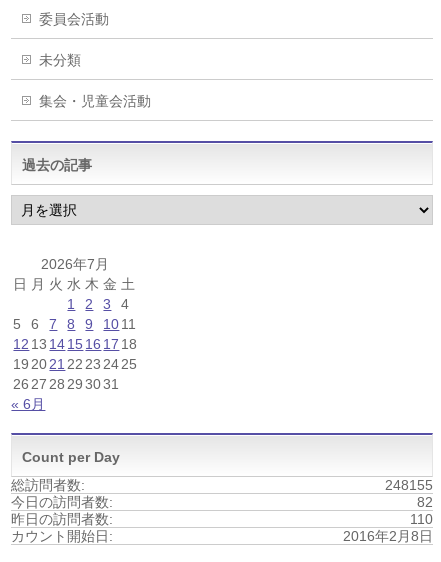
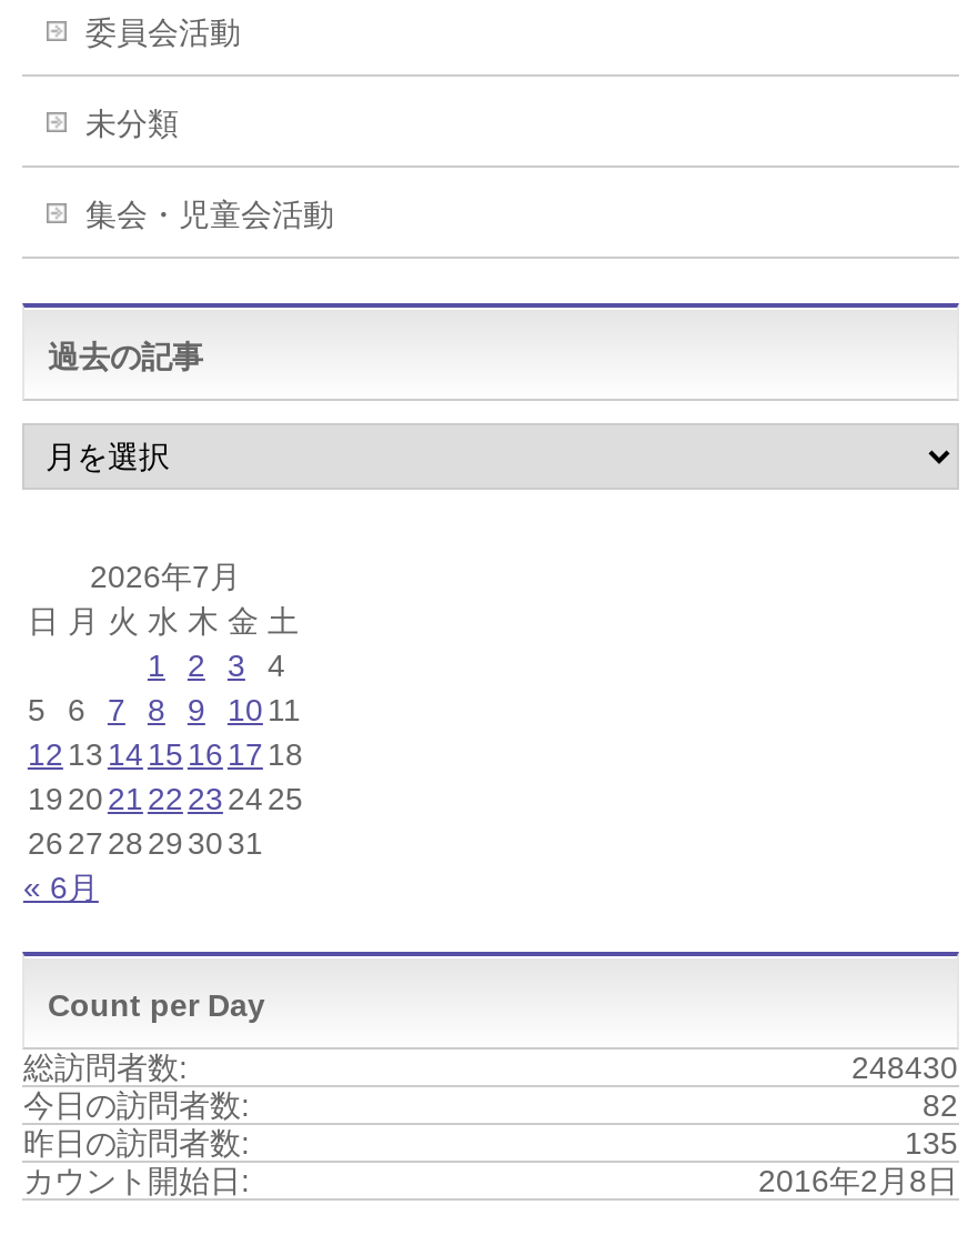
- 248155
+ 248430

- 110
+ 135
